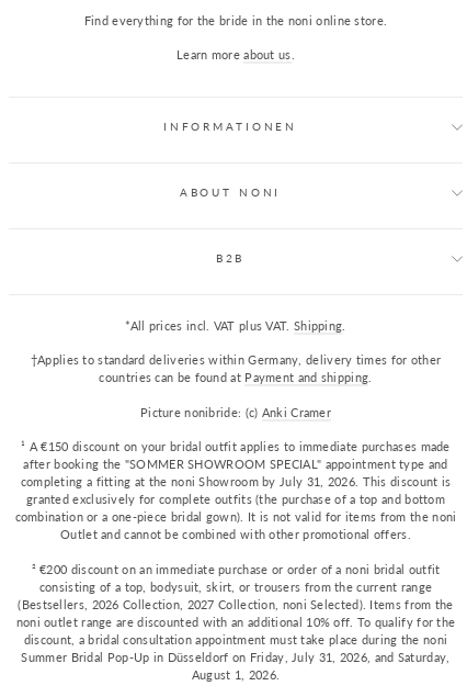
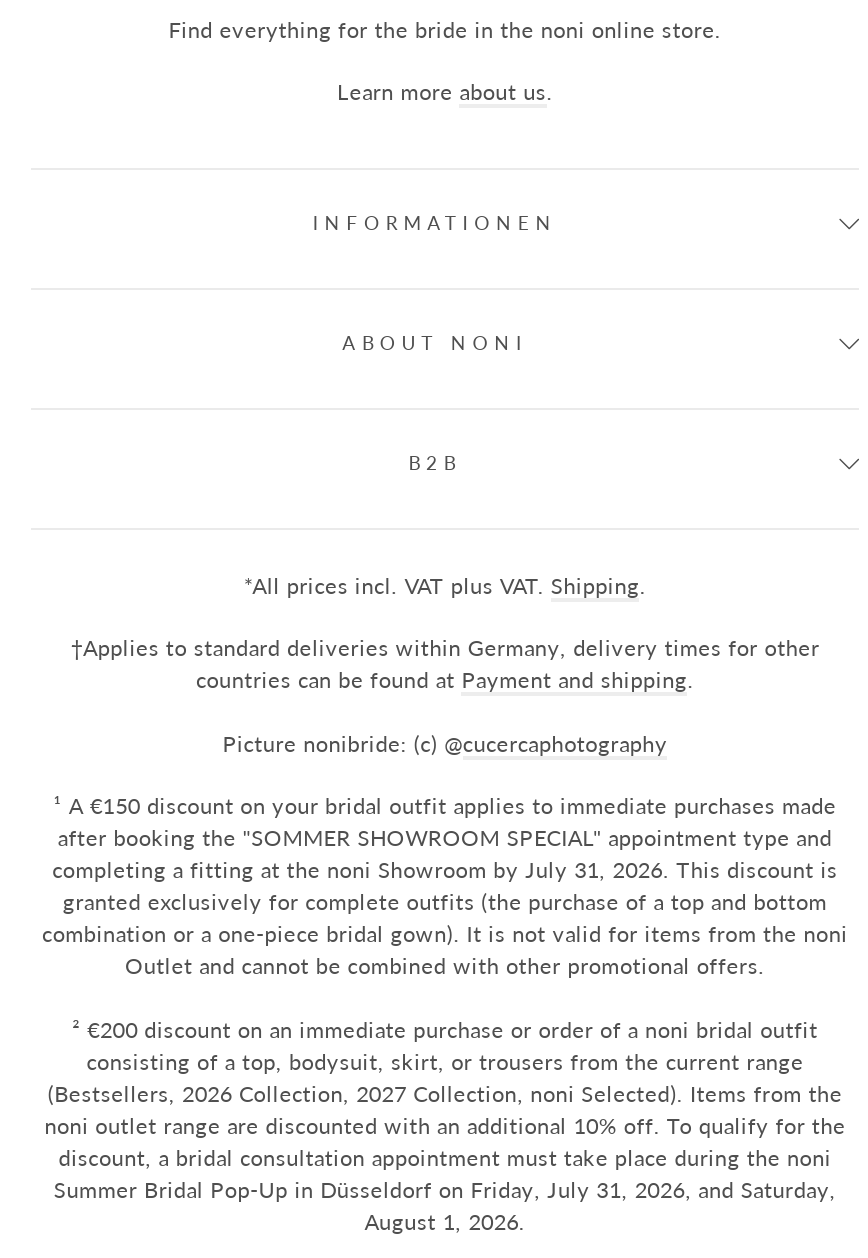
- Picture nonibride: (c)Anki Cramer
+ Picture nonibride: (c) @cucercaphotography
